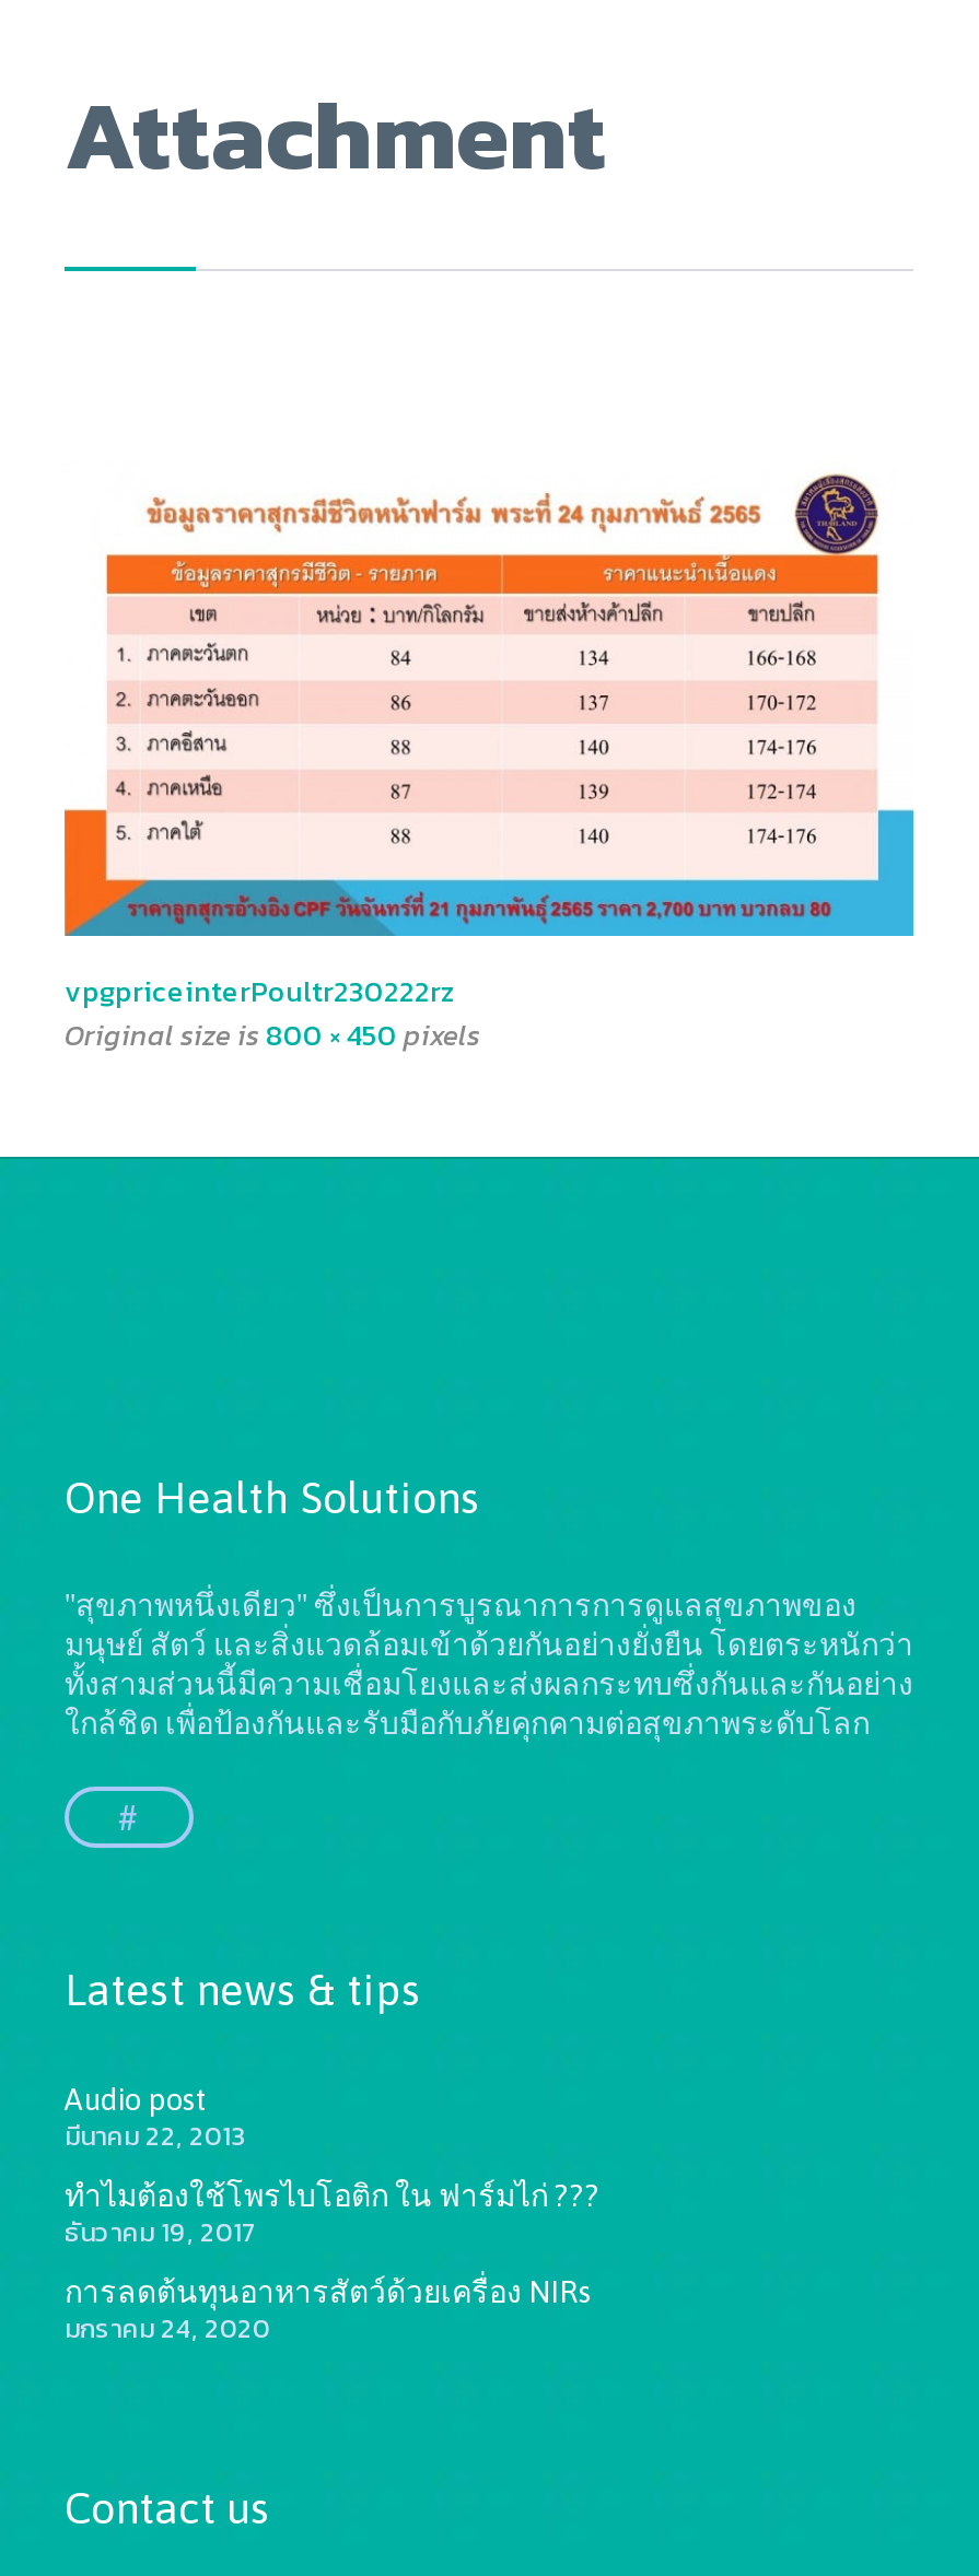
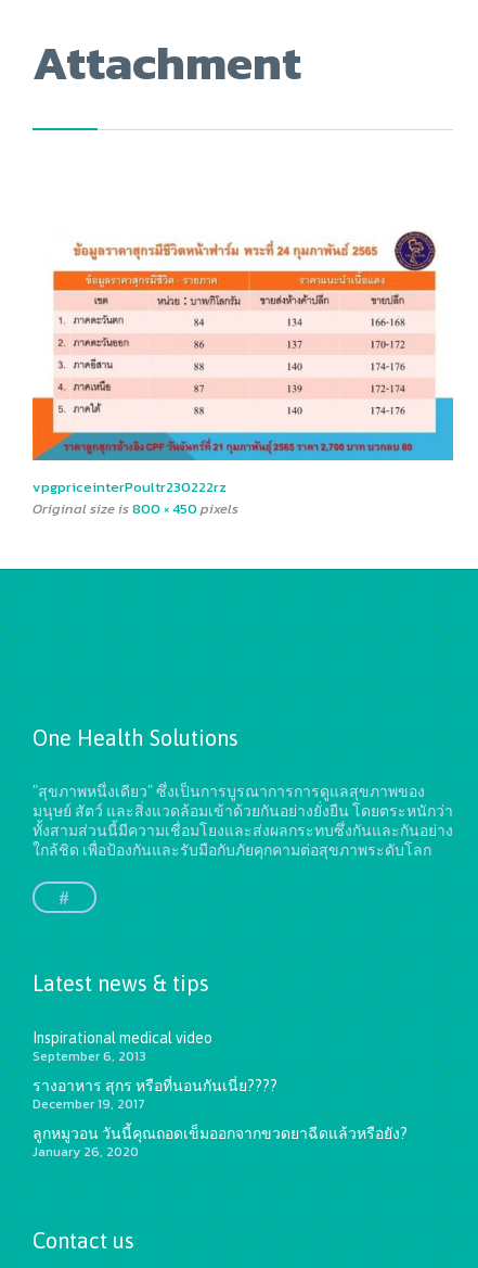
- Audio post
- มีนาคม 22, 2013
+ Inspirational medical video
+ September 6, 2013

- ทำไมต้องใช้โพรไบโอติก ใน ฟาร์มไก่ ???
- ธันวาคม 19, 2017
+ รางอาหาร สุกร หรือที่นอนกันเนี่ย????
+ December 19, 2017

- การลดต้นทุนอาหารสัตว์ด้วยเครื่อง NIRs
- มกราคม 24, 2020
+ ลูกหมูวอน วันนี้คุณถอดเข็มออกจากขวดยาฉีดแล้วหรือยัง?
+ January 26, 2020
